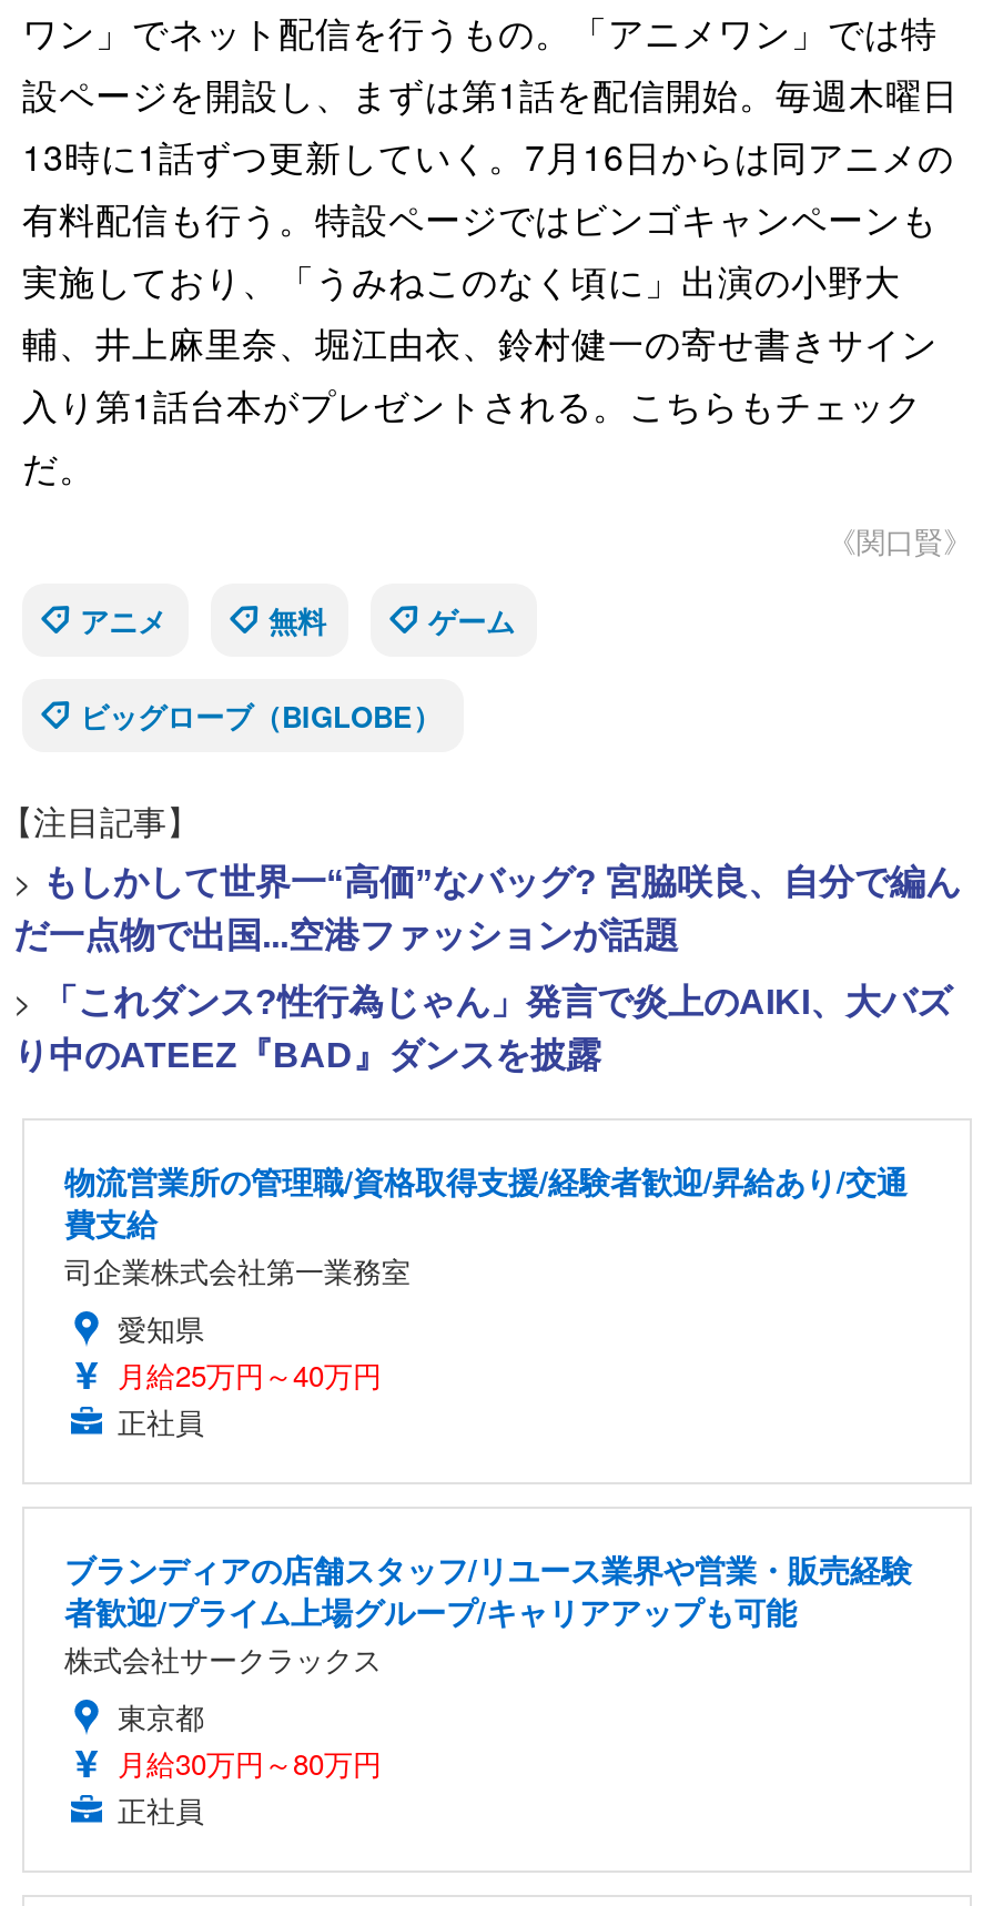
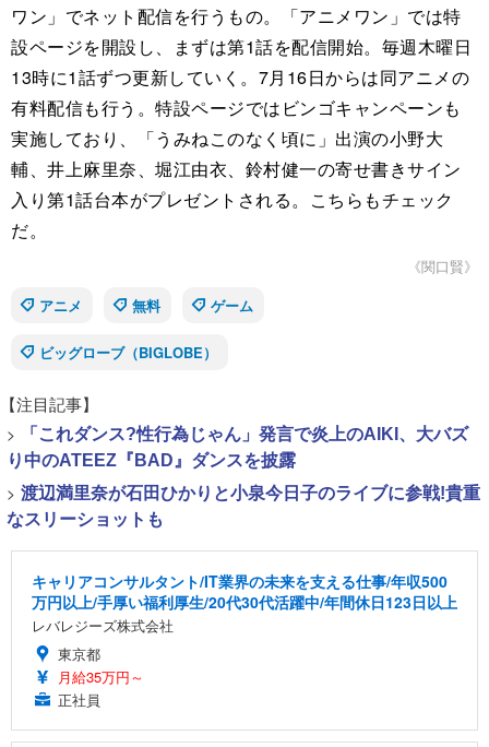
- > もしかして世界一“高価”なバッグ? 宮脇咲良、自分で編ん
- だ一点物で出国...空港ファッションが話題

- 物流営業所の管理職/資格取得支援/経験者歓迎/昇給あり/交通
- 費支給
- 司企業株式会社第一業務室
- 愛知県
- 月給25万円～40万円
- 正社員
+ > 渡辺満里奈が石田ひかりと小泉今日子のライブに参戦!貴重
+ なスリーショットも

- ブランディアの店舗スタッフ/リユース業界や営業・販売経験
- 者歓迎/プライム上場グループ/キャリアアップも可能
- 株式会社サークラックス
+ キャリアコンサルタント/IT業界の未来を支える仕事/年収500
+ 万円以上/手厚い福利厚生/20代30代活躍中/年間休日123日以上
+ レバレジーズ株式会社

- 月給30万円～80万円
+ 月給35万円～
